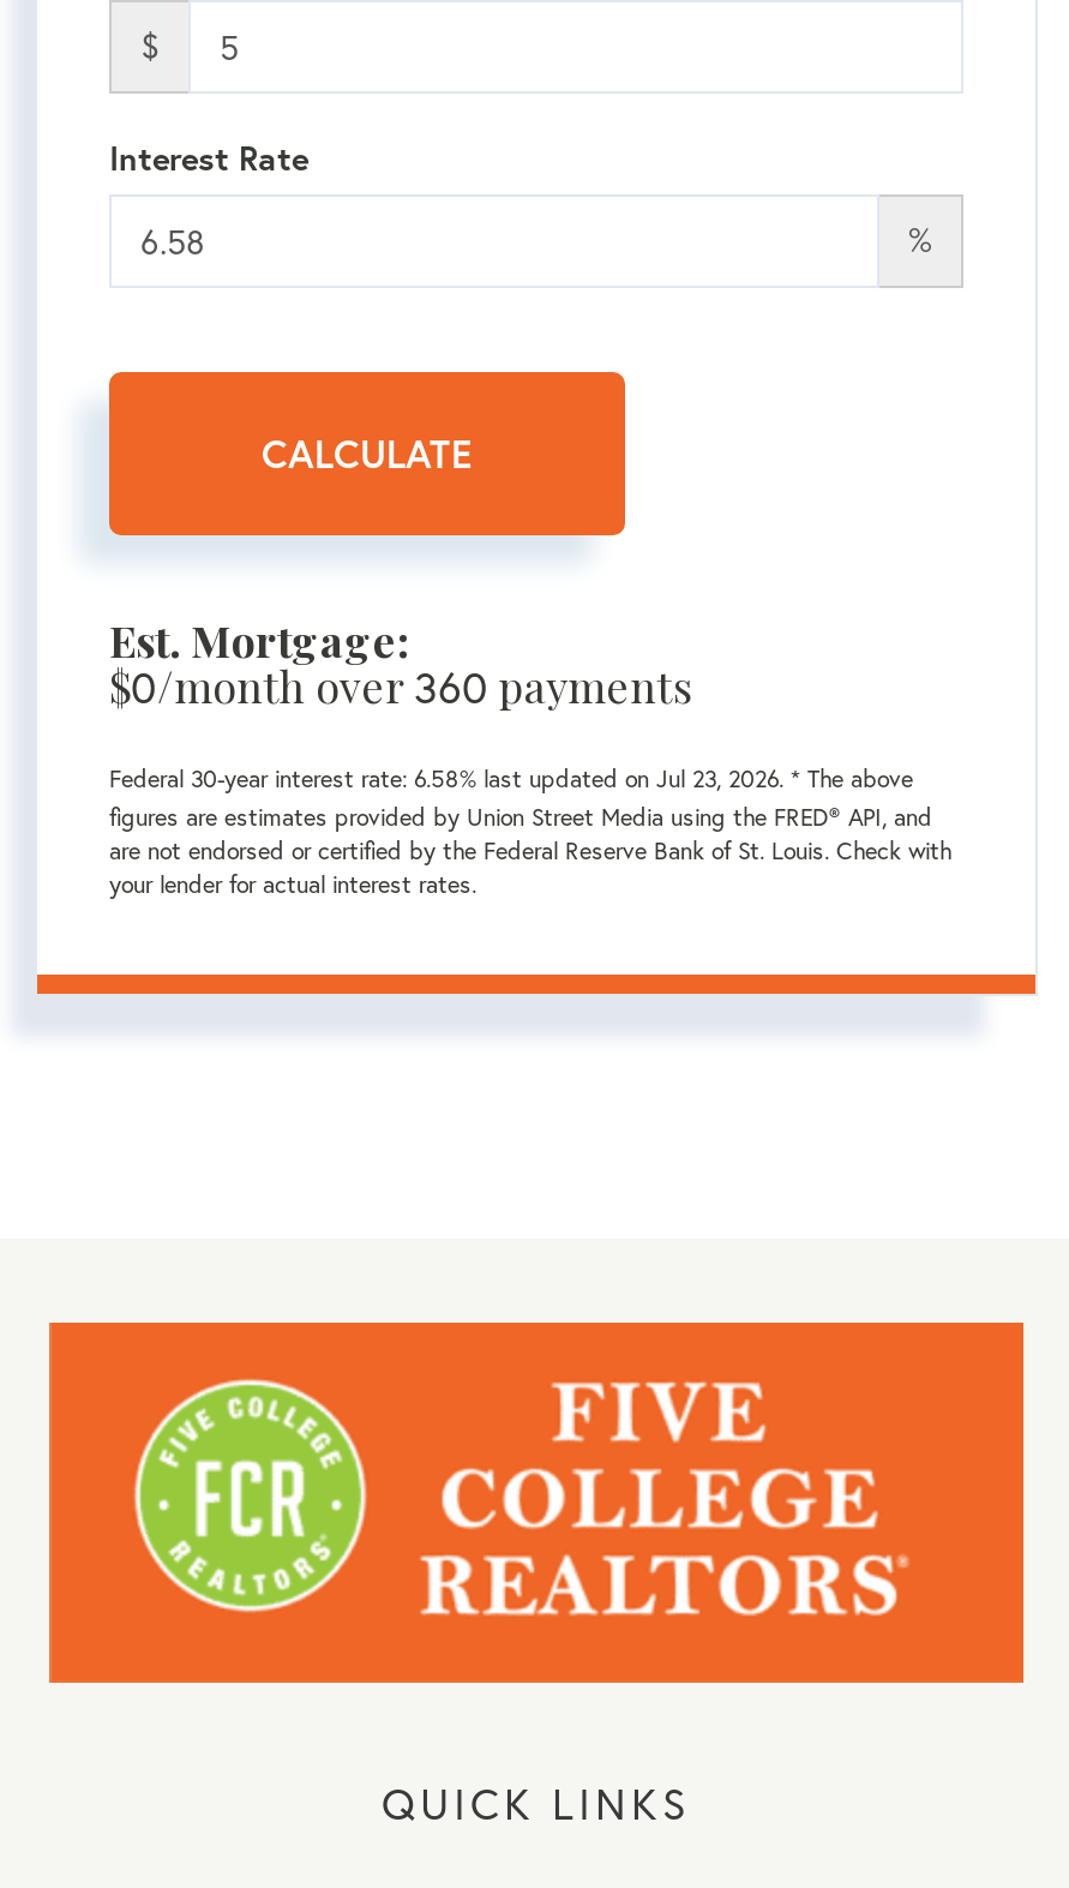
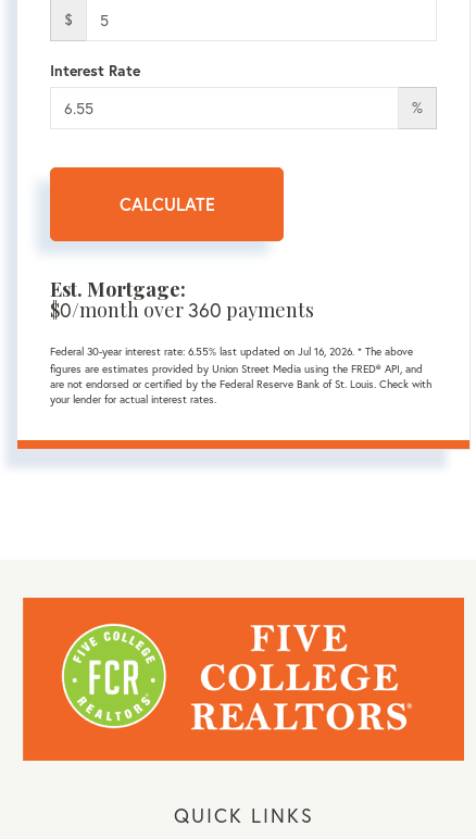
- Federal 30-year interest rate: 6.58% last updated on Jul 23, 2026. * The above
+ Federal 30-year interest rate: 6.55% last updated on Jul 16, 2026. * The above
